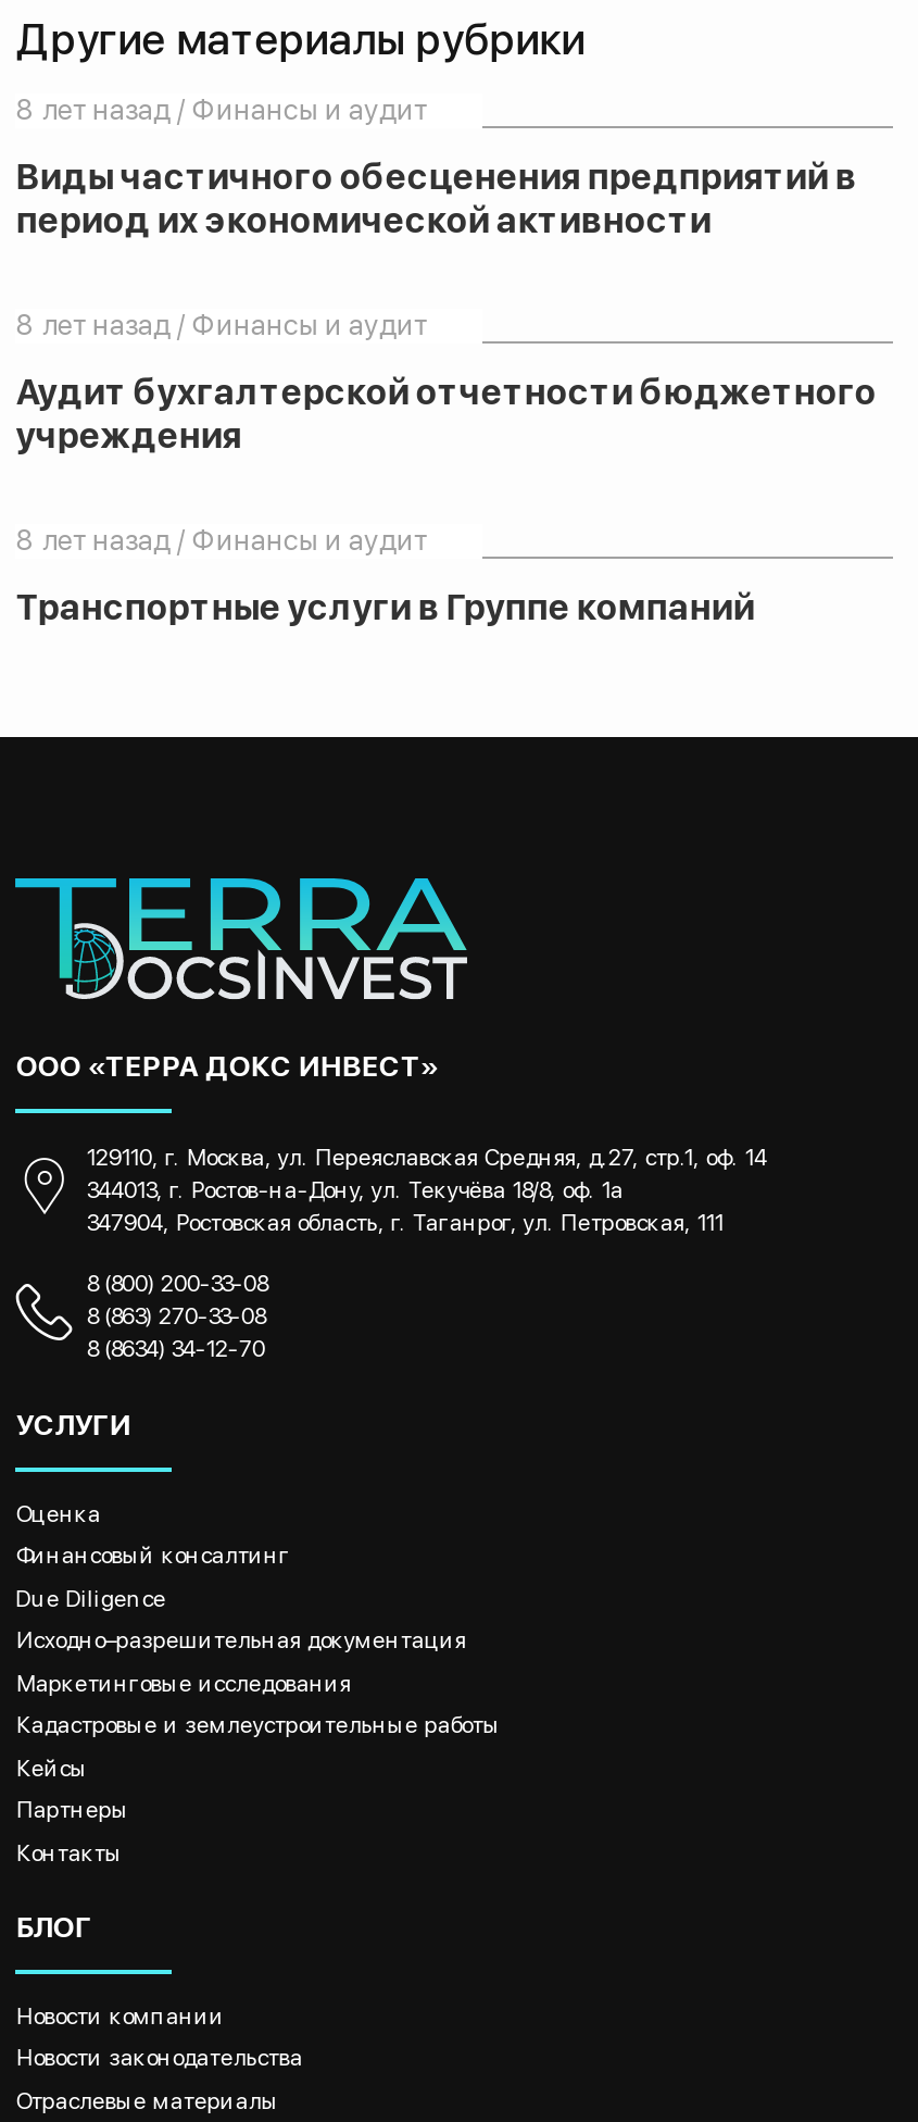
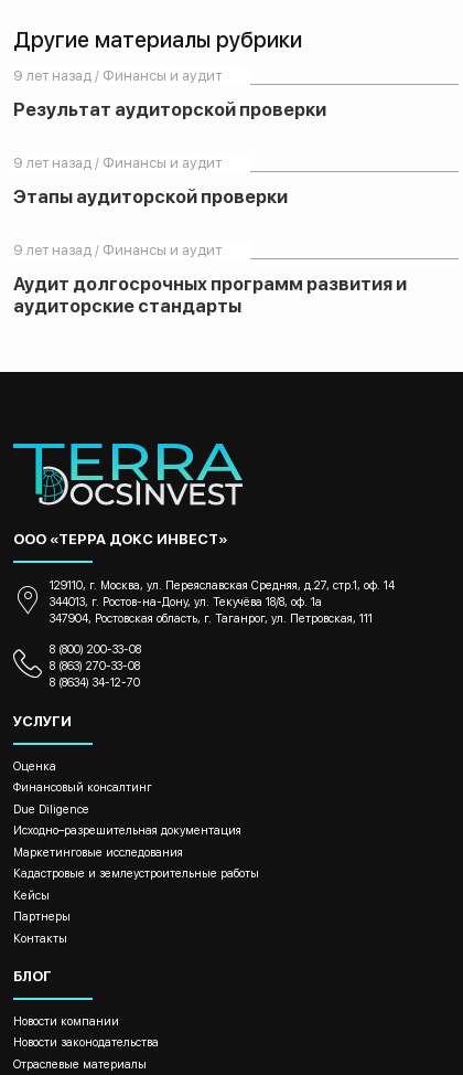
- 8 лет назад / Финансы и аудит
+ 9 лет назад / Финансы и аудит

- Виды частичного обесценения предприятий в
- период их экономической активности
+ Результат аудиторской проверки

- 8 лет назад / Финансы и аудит
+ 9 лет назад / Финансы и аудит

- Аудит бухгалтерской отчетности бюджетного
- учреждения
+ Этапы аудиторской проверки

- 8 лет назад / Финансы и аудит
+ 9 лет назад / Финансы и аудит

- Транспортные услуги в Группе компаний
+ Аудит долгосрочных программ развития и
+ аудиторские стандарты
